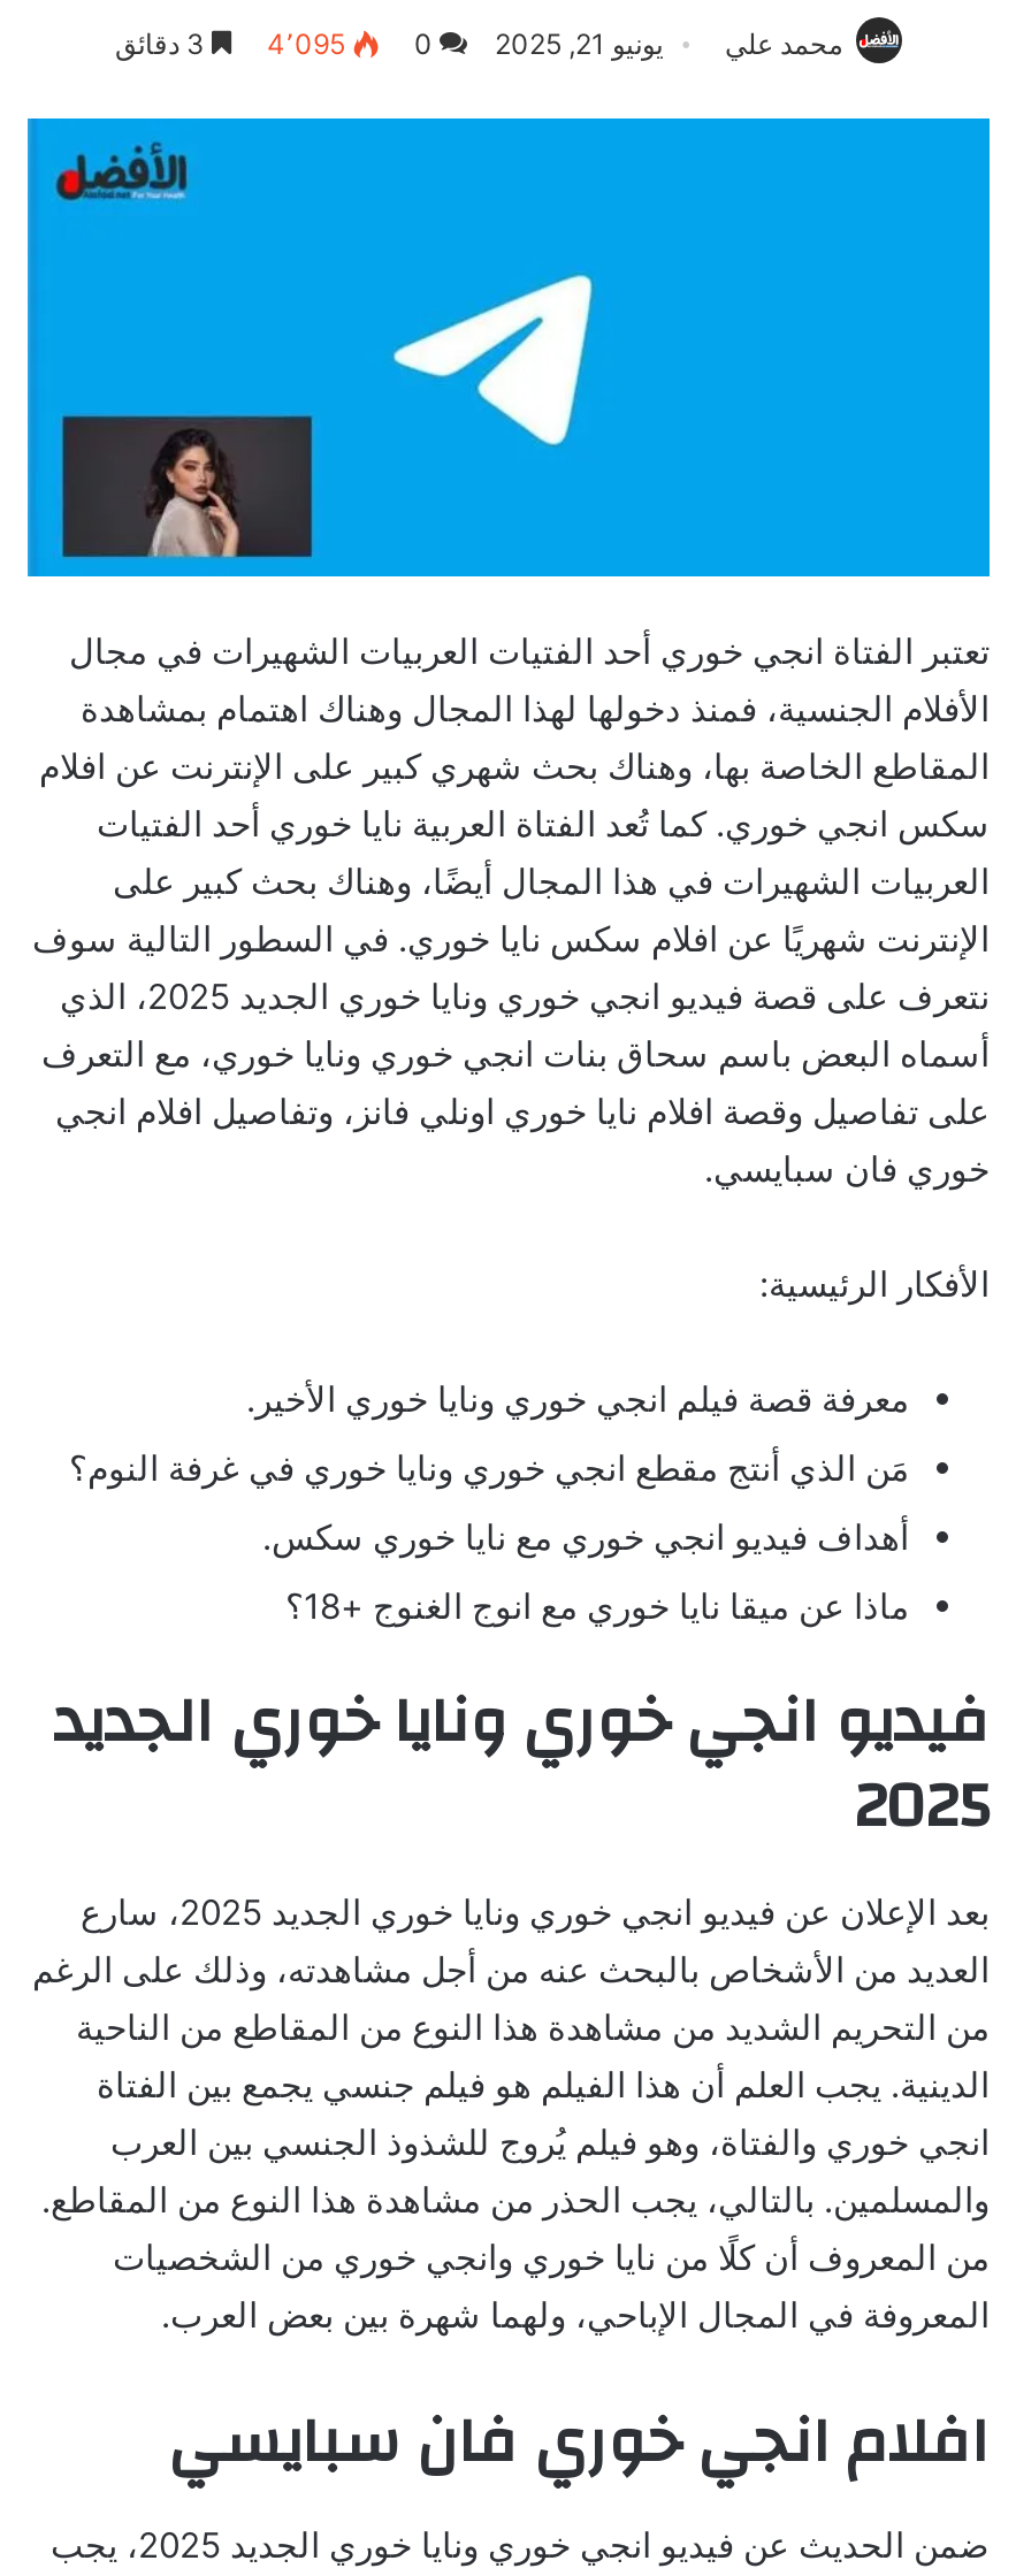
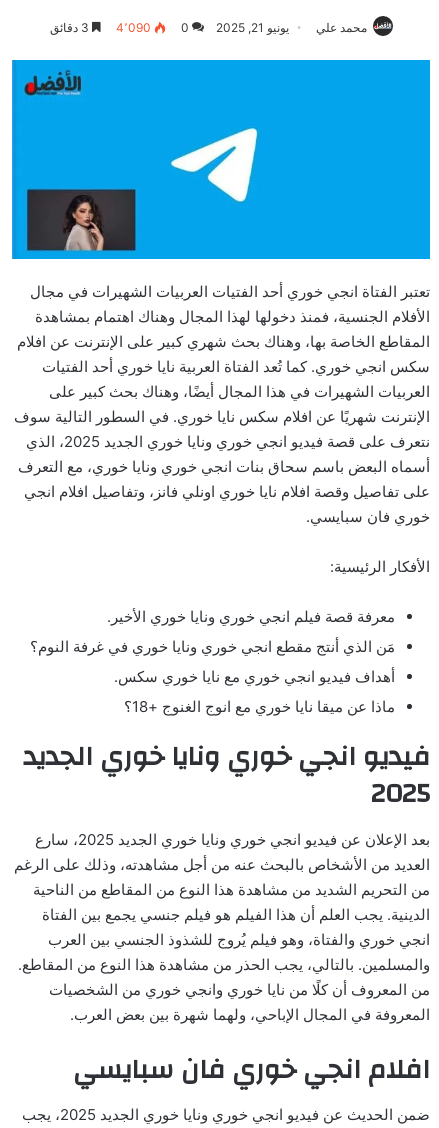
- 4٬095
+ 4٬090
